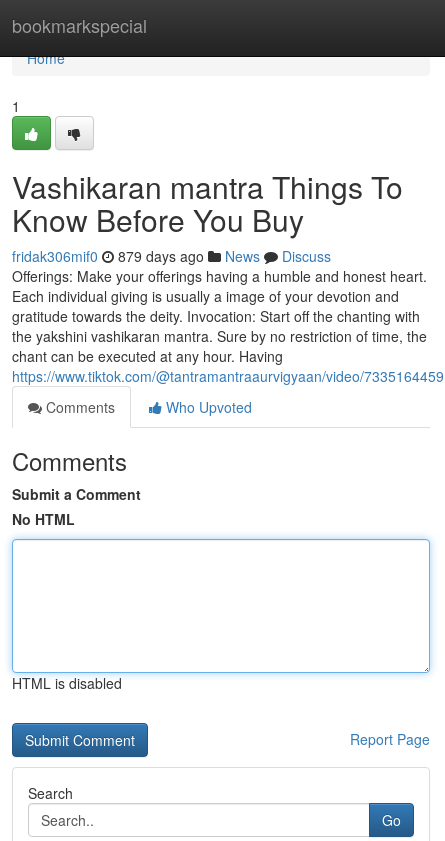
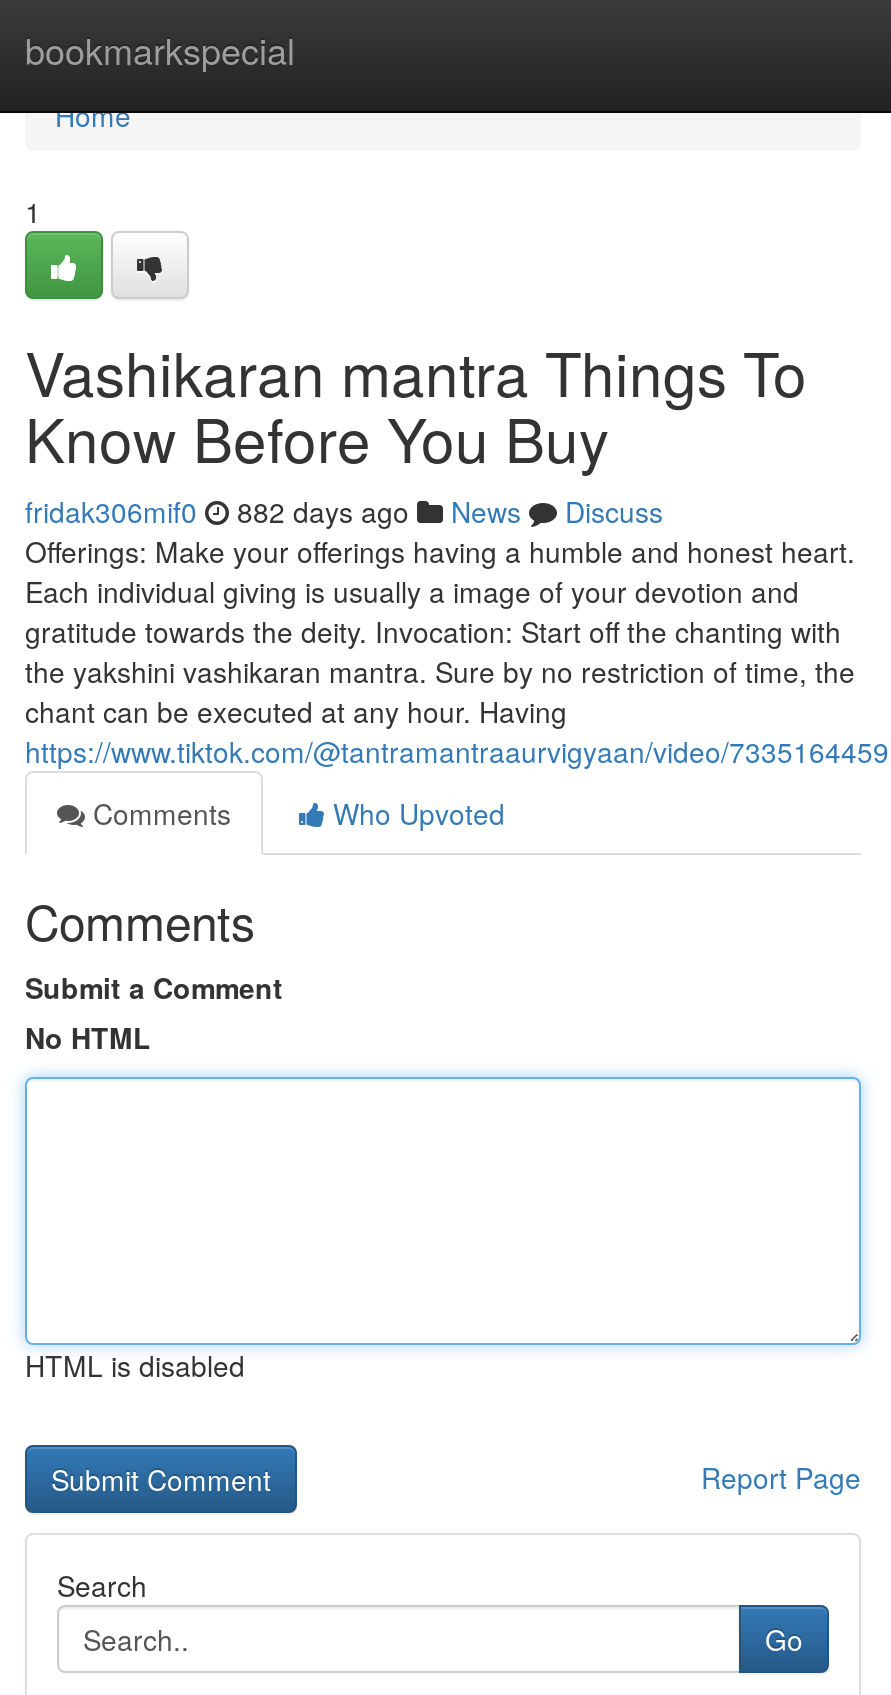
- fridak306mif0 879 days ago News Discuss
+ fridak306mif0 882 days ago News Discuss
